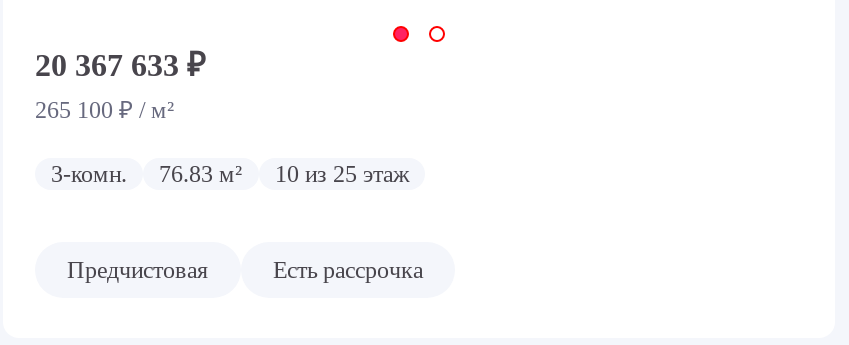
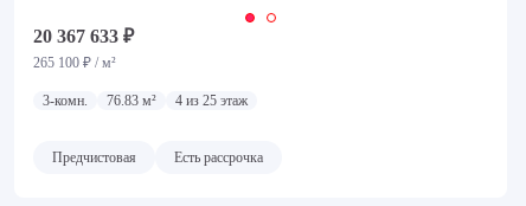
- 10 из 25 этаж
+ 4 из 25 этаж
